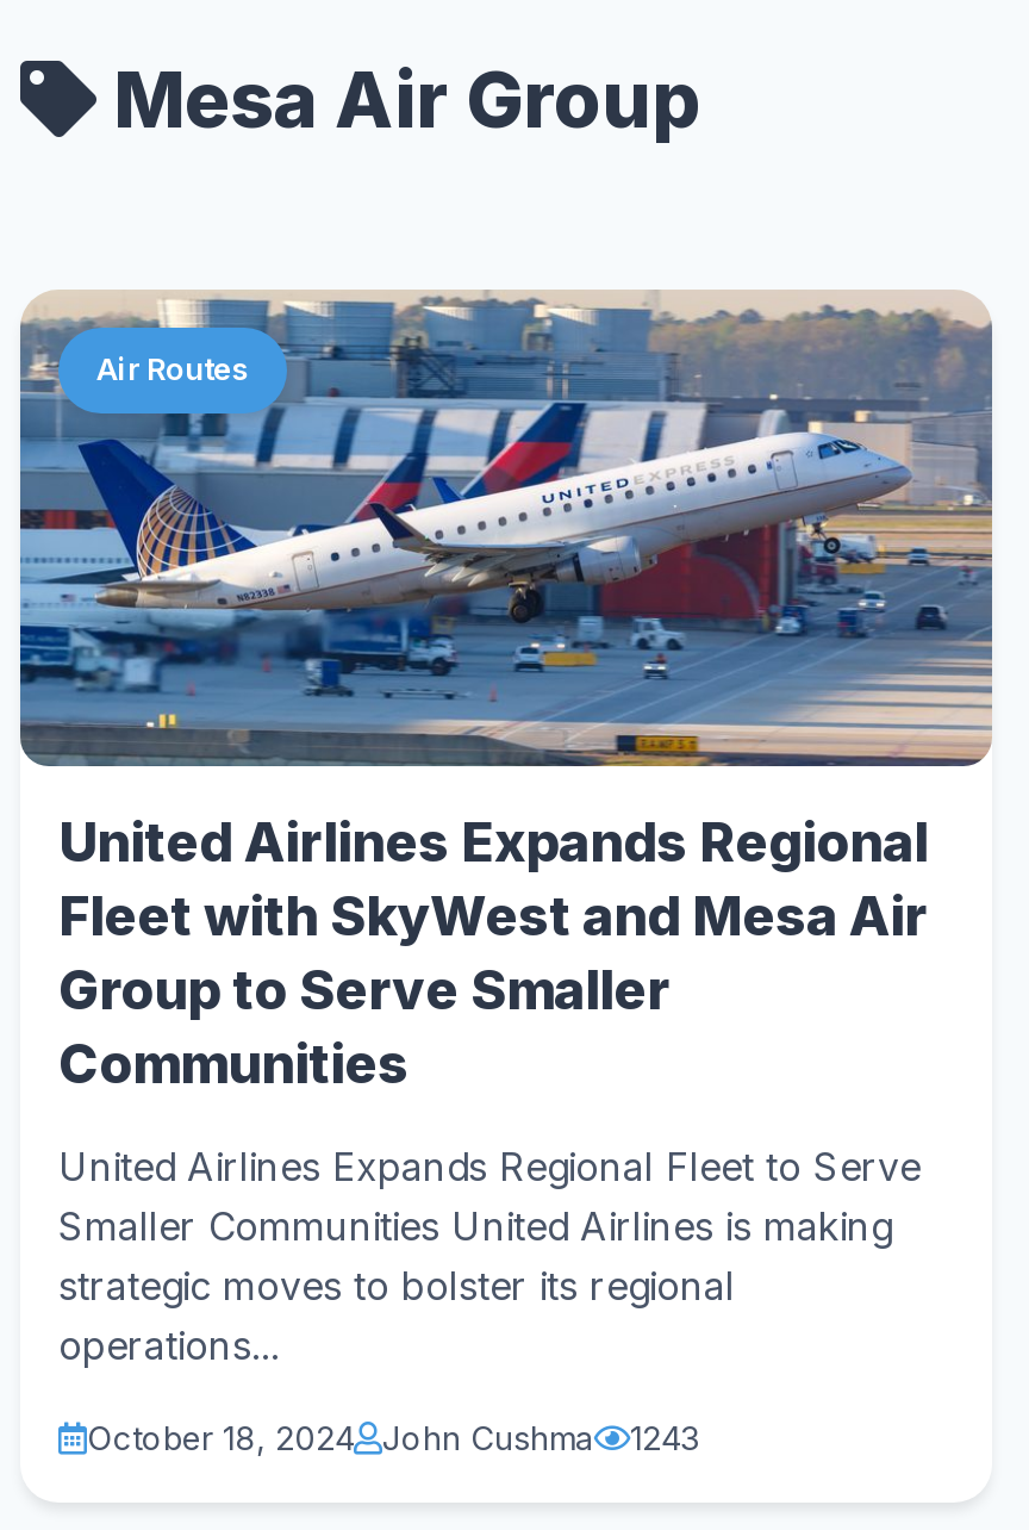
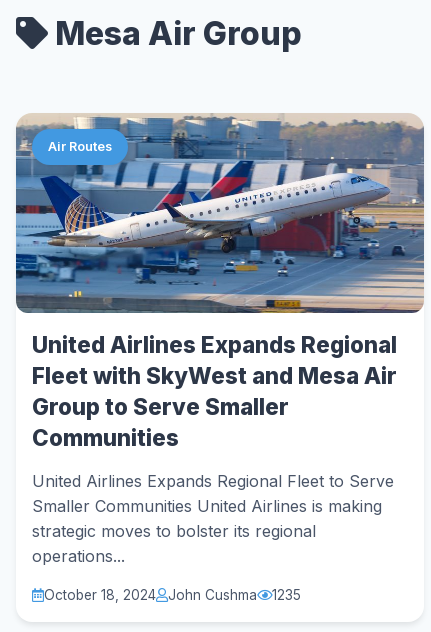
- October 18, 2024 John Cushma 1243
+ October 18, 2024 John Cushma 1235
